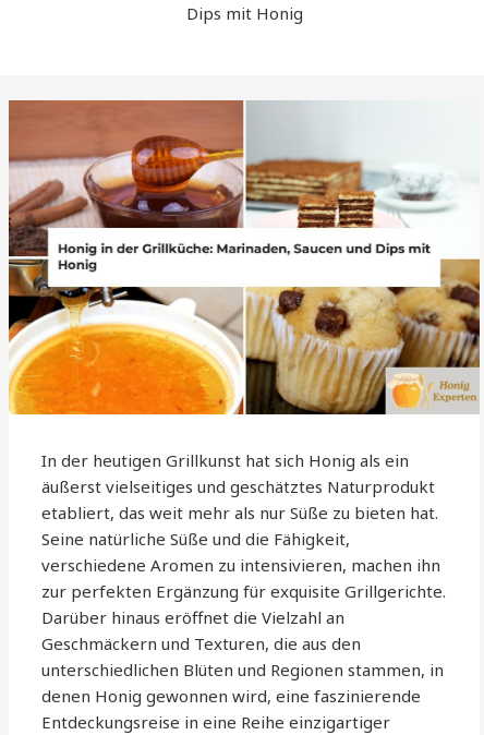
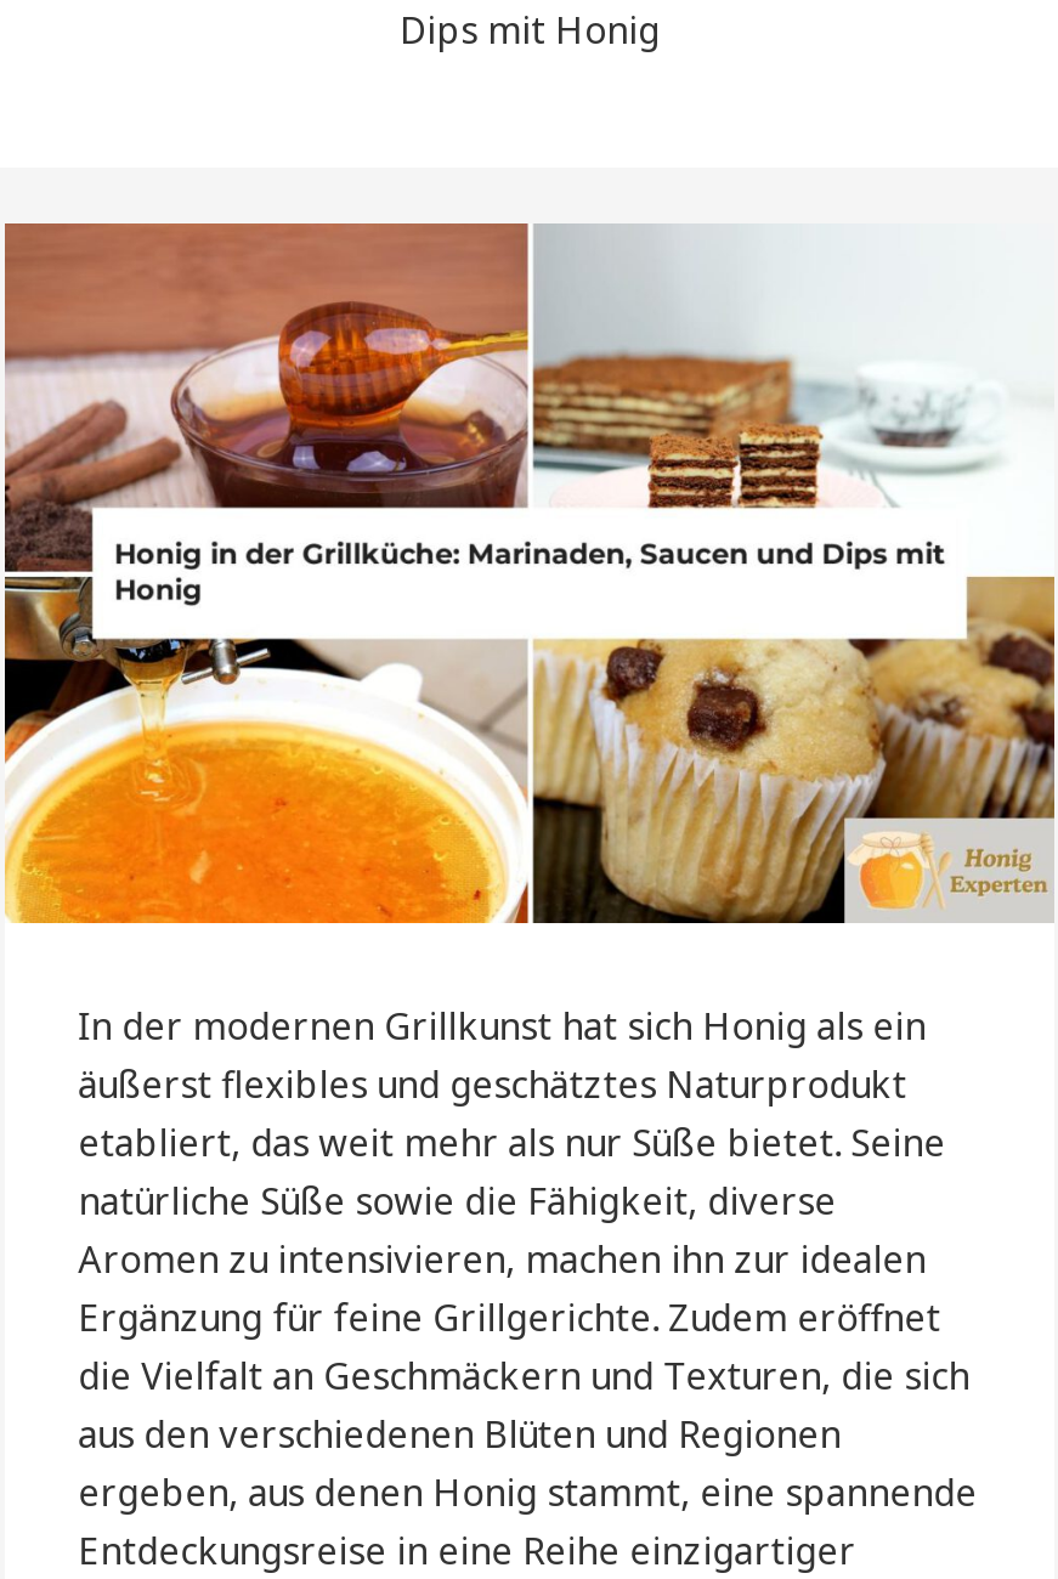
- In der heutigen Grillkunst hat sich Honig als ein
- äußerst vielseitiges und geschätztes Naturprodukt
- etabliert, das weit mehr als nur Süße zu bieten hat.
- Seine natürliche Süße und die Fähigkeit,
- verschiedene Aromen zu intensivieren, machen ihn
- zur perfekten Ergänzung für exquisite Grillgerichte.
- Darüber hinaus eröffnet die Vielzahl an
- Geschmäckern und Texturen, die aus den
- unterschiedlichen Blüten und Regionen stammen, in
- denen Honig gewonnen wird, eine faszinierende
+ In der modernen Grillkunst hat sich Honig als ein
+ äußerst flexibles und geschätztes Naturprodukt
+ etabliert, das weit mehr als nur Süße bietet. Seine
+ natürliche Süße sowie die Fähigkeit, diverse
+ Aromen zu intensivieren, machen ihn zur idealen
+ Ergänzung für feine Grillgerichte. Zudem eröffnet
+ die Vielfalt an Geschmäckern und Texturen, die sich
+ aus den verschiedenen Blüten und Regionen
+ ergeben, aus denen Honig stammt, eine spannende
